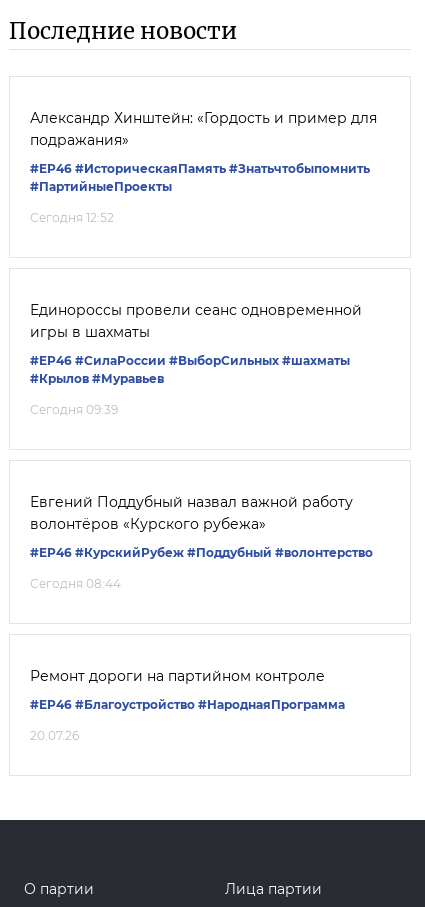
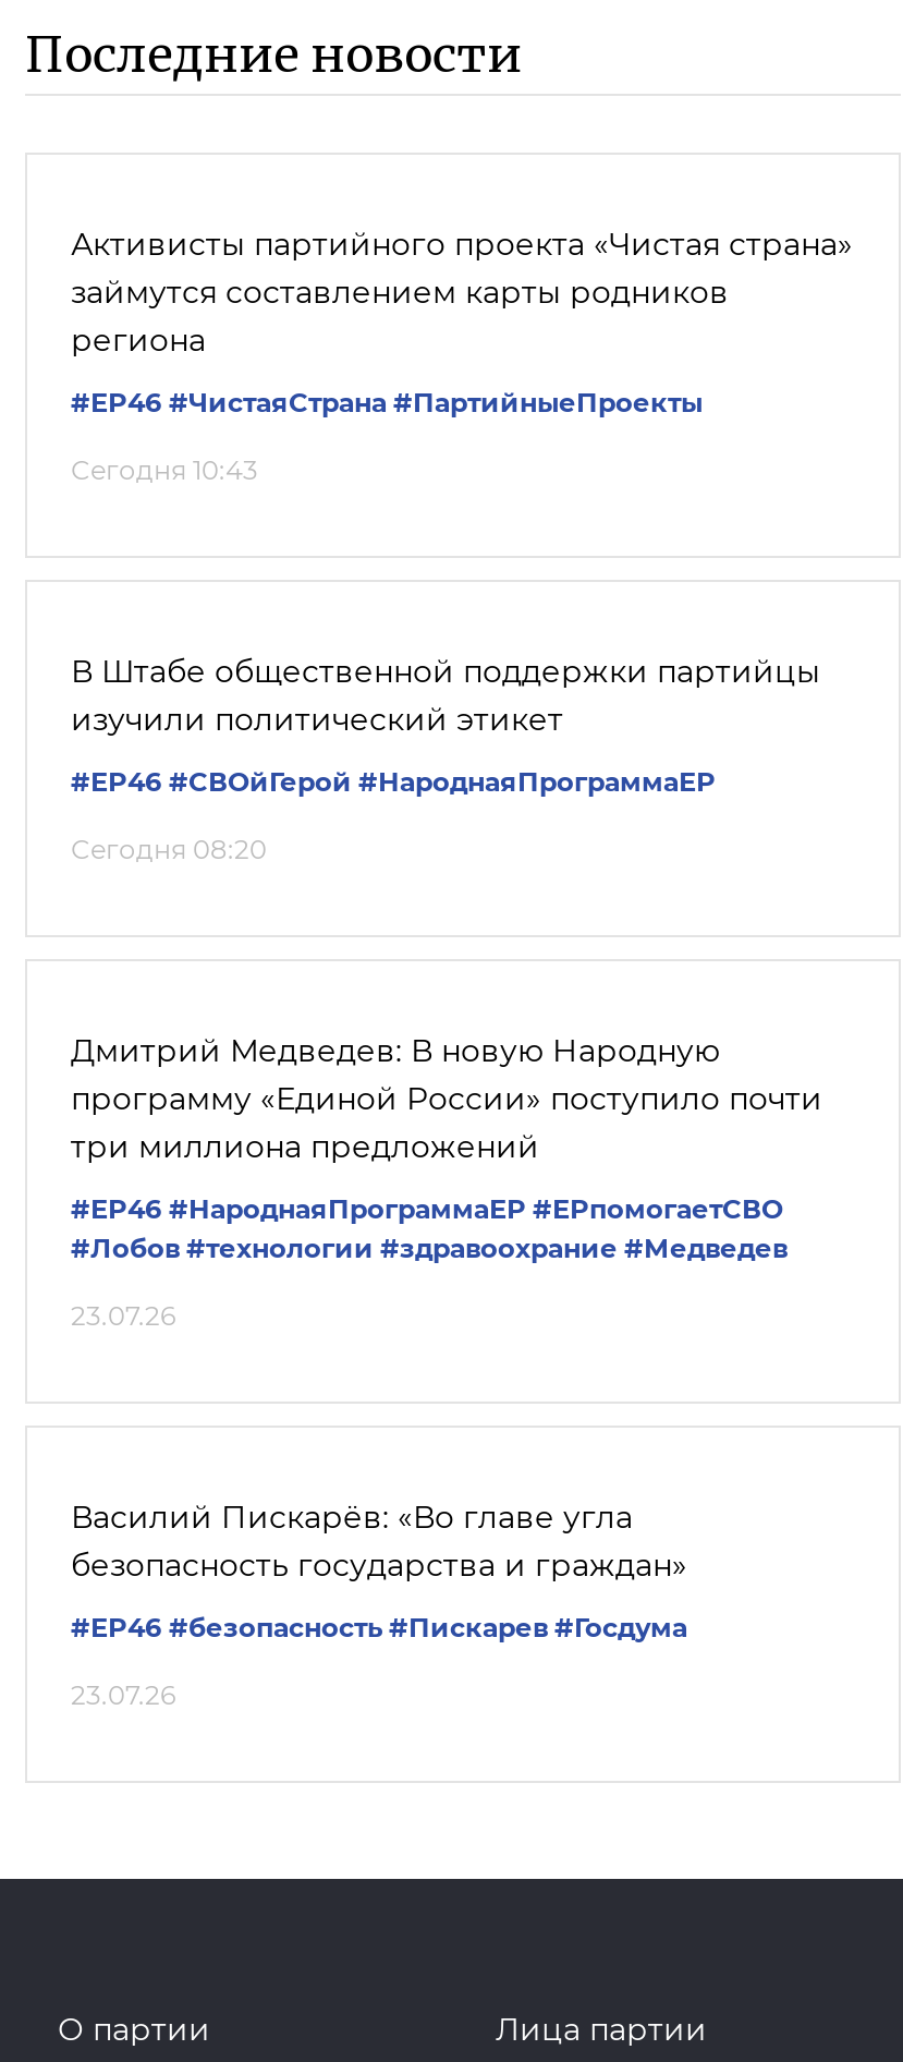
- Александр Хинштейн: «Гордость и пример для
- подражания»
+ Активисты партийного проекта «Чистая страна»
+ займутся составлением карты родников
+ региона

- #ЕР46 #ИсторическаяПамять #Знатьчтобыпомнить
- #ПартийныеПроекты
+ #ЕР46 #ЧистаяСтрана #ПартийныеПроекты

- Сегодня 12:52
+ Сегодня 10:43

- Единороссы провели сеанс одновременной
- игры в шахматы
+ В Штабе общественной поддержки партийцы
+ изучили политический этикет

- #ЕР46 #СилаРоссии #ВыборСильных #шахматы
- #Крылов #Муравьев
+ #ЕР46 #СВОйГерой #НароднаяПрограммаЕР

- Сегодня 09:39
+ Сегодня 08:20

- Евгений Поддубный назвал важной работу
- волонтёров «Курского рубежа»
+ Дмитрий Медведев: В новую Народную
+ программу «Единой России» поступило почти
+ три миллиона предложений

- #ЕР46 #КурскийРубеж #Поддубный #волонтерство
+ #ЕР46 #НароднаяПрограммаЕР #ЕРпомогаетСВО
+ #Лобов #технологии #здравоохрание #Медведев

- Сегодня 08:44
+ 23.07.26

- Ремонт дороги на партийном контроле
+ Василий Пискарёв: «Во главе угла
+ безопасность государства и граждан»

- #ЕР46 #Благоустройство #НароднаяПрограмма
+ #ЕР46 #безопасность #Пискарев #Госдума

- 20.07.26
+ 23.07.26
